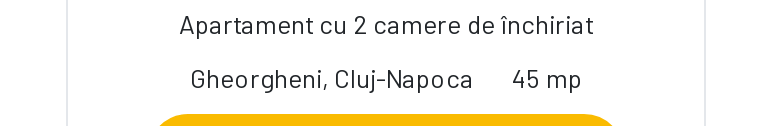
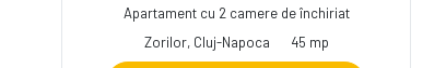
- Gheorgheni, Cluj-Napoca
+ Zorilor, Cluj-Napoca
